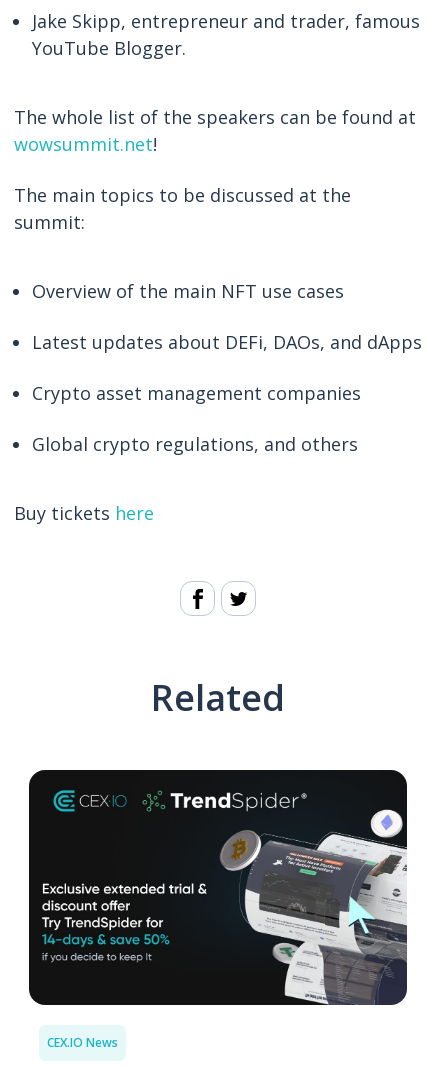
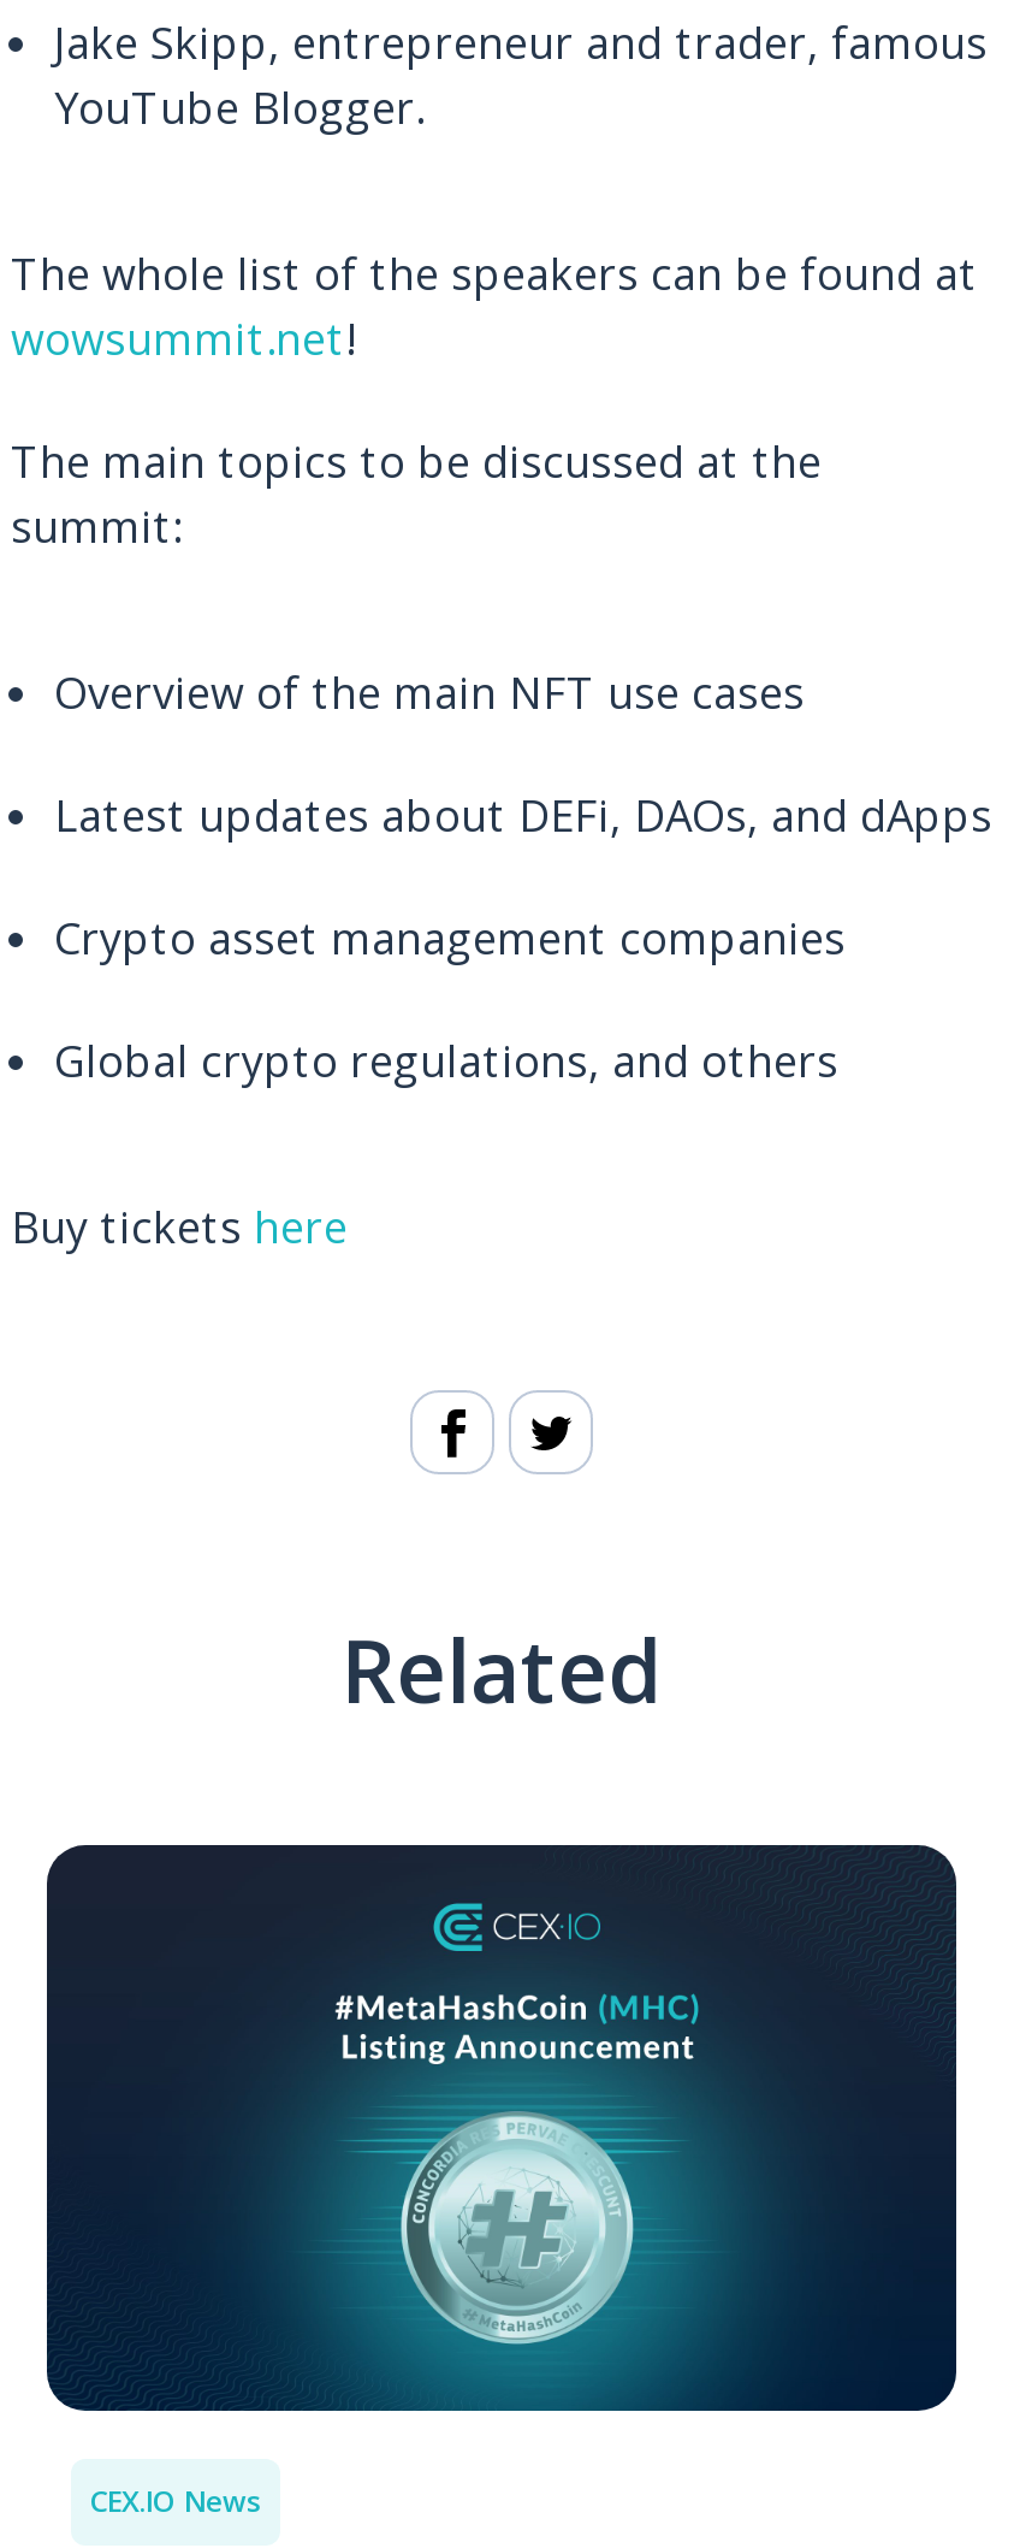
- [image]
+ [image]
